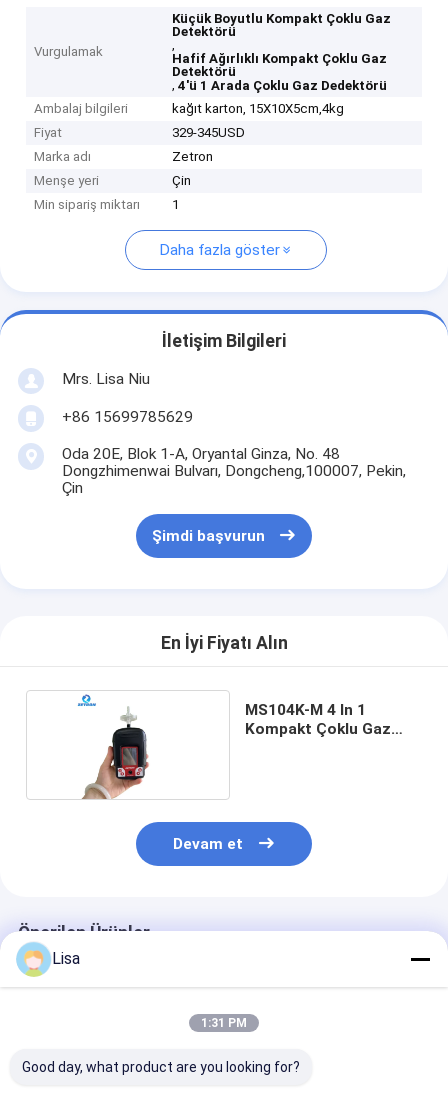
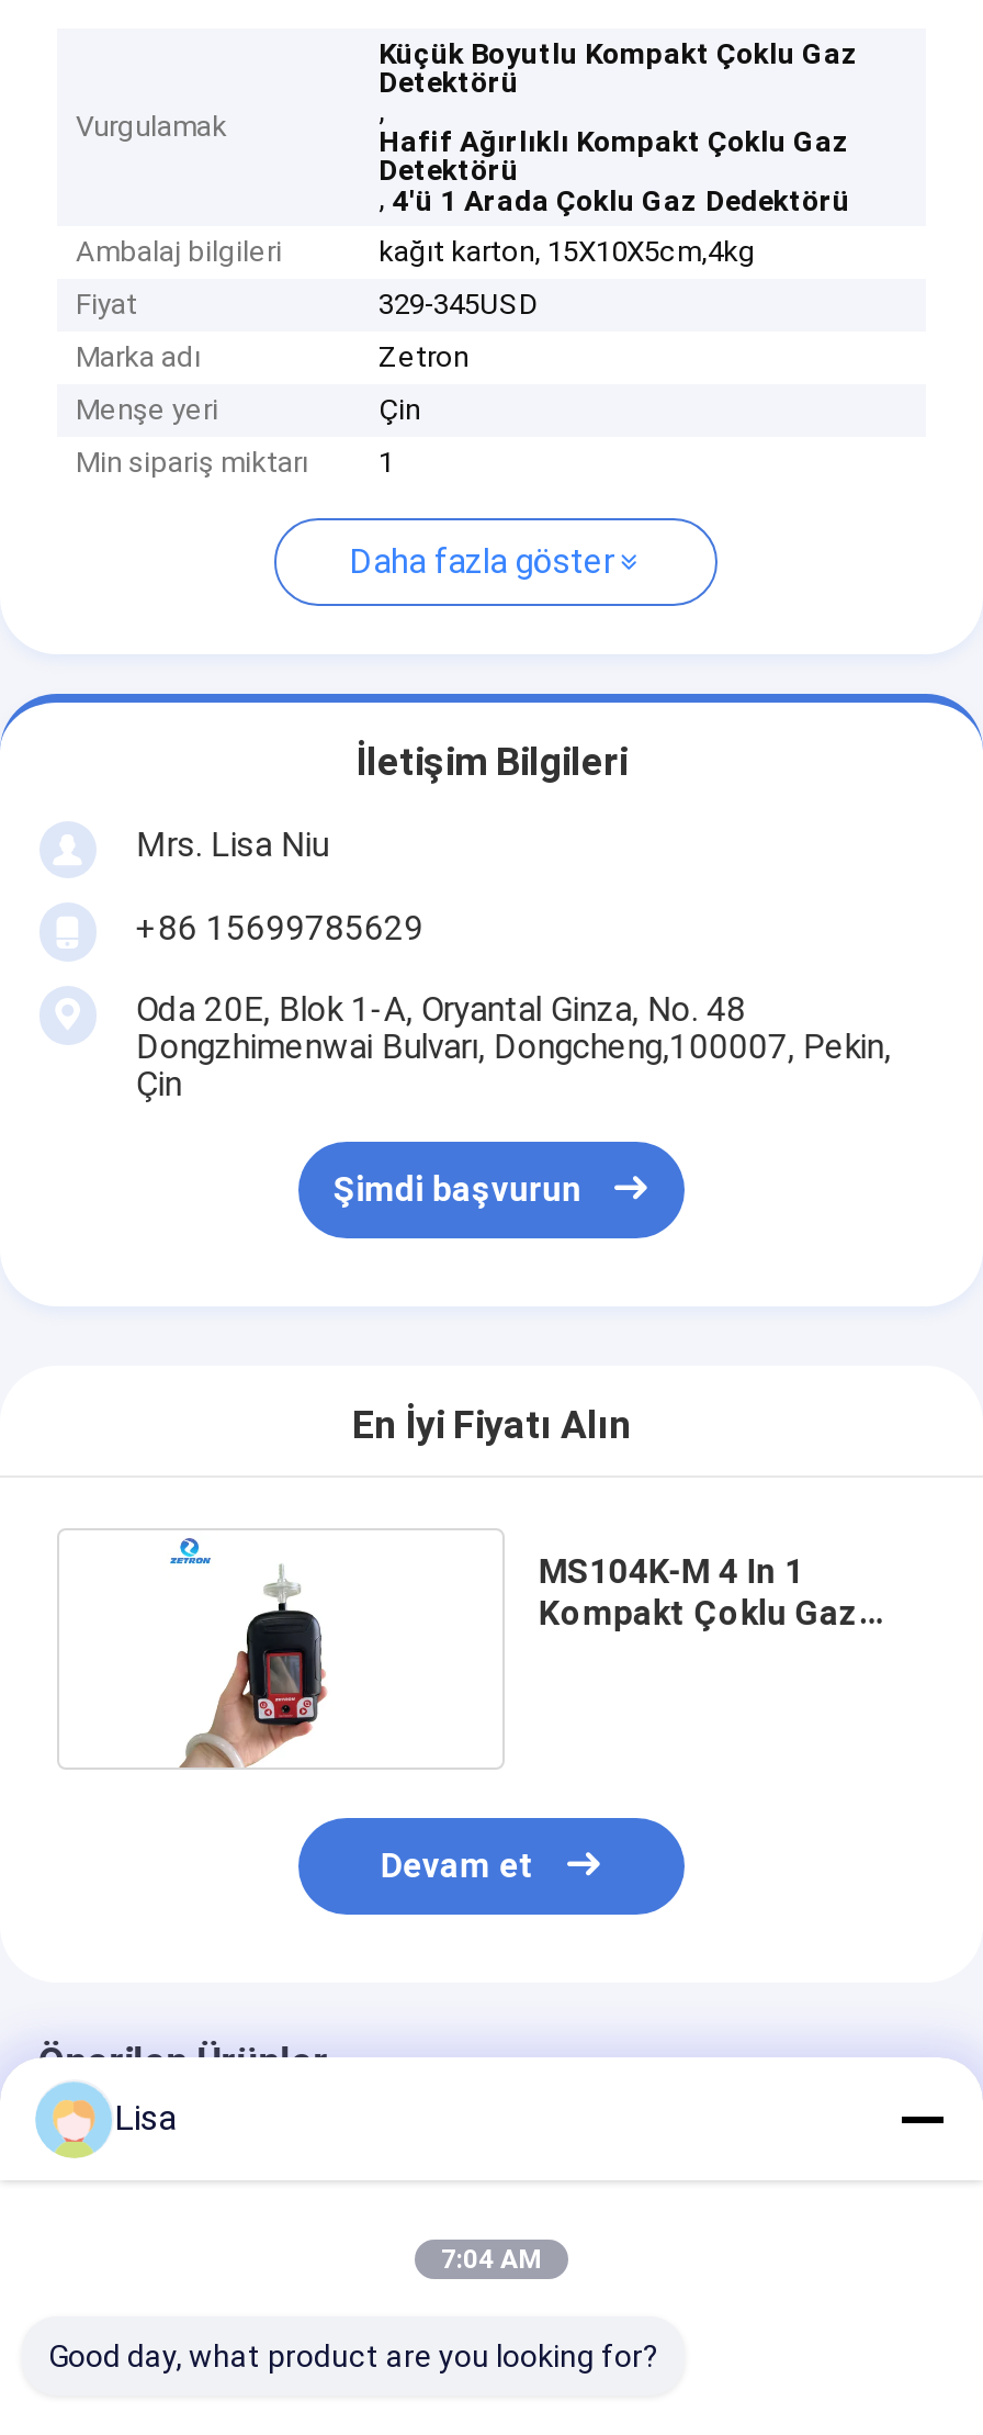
- 1:31 PM
+ 7:04 AM
